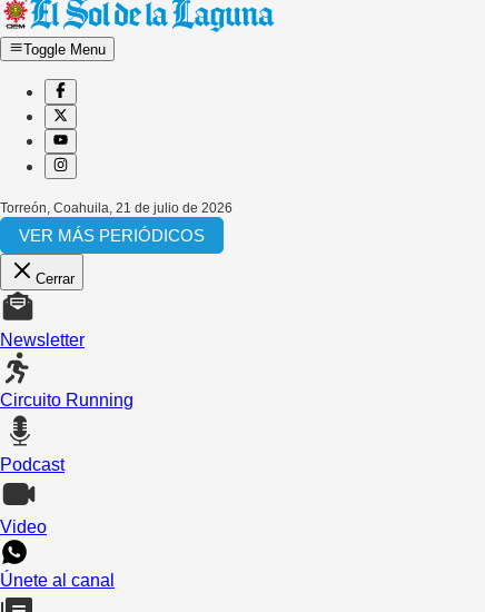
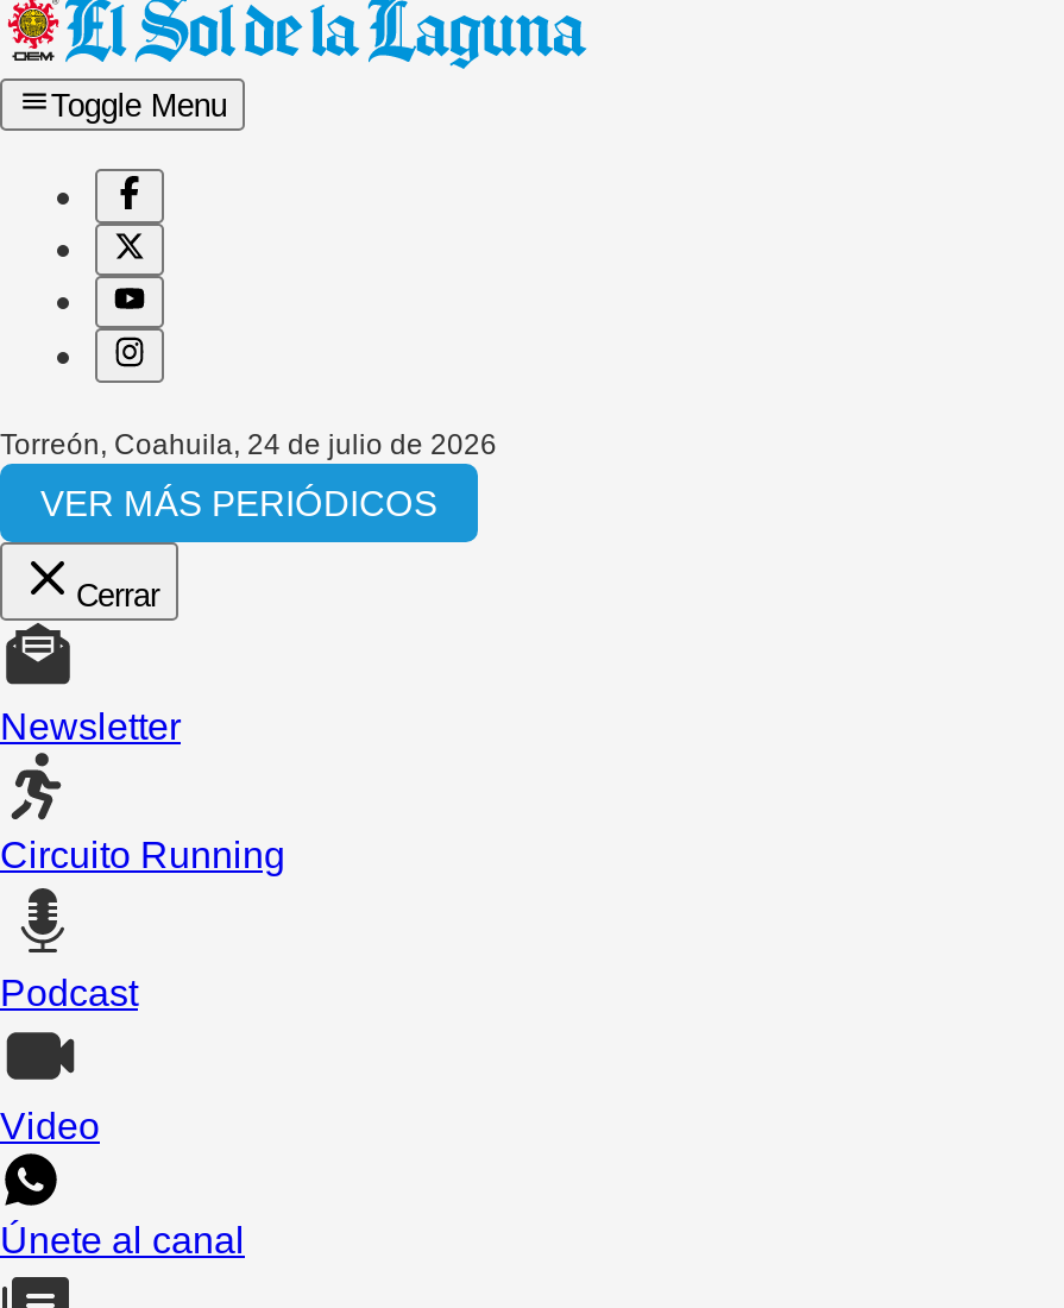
- Torreón, Coahuila, 21 de julio de 2026
+ Torreón, Coahuila, 24 de julio de 2026
